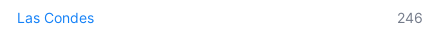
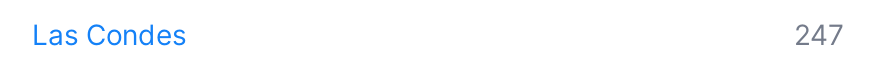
- 246
+ 247
